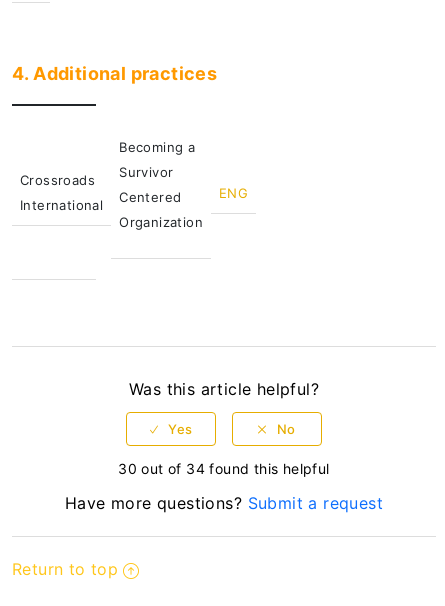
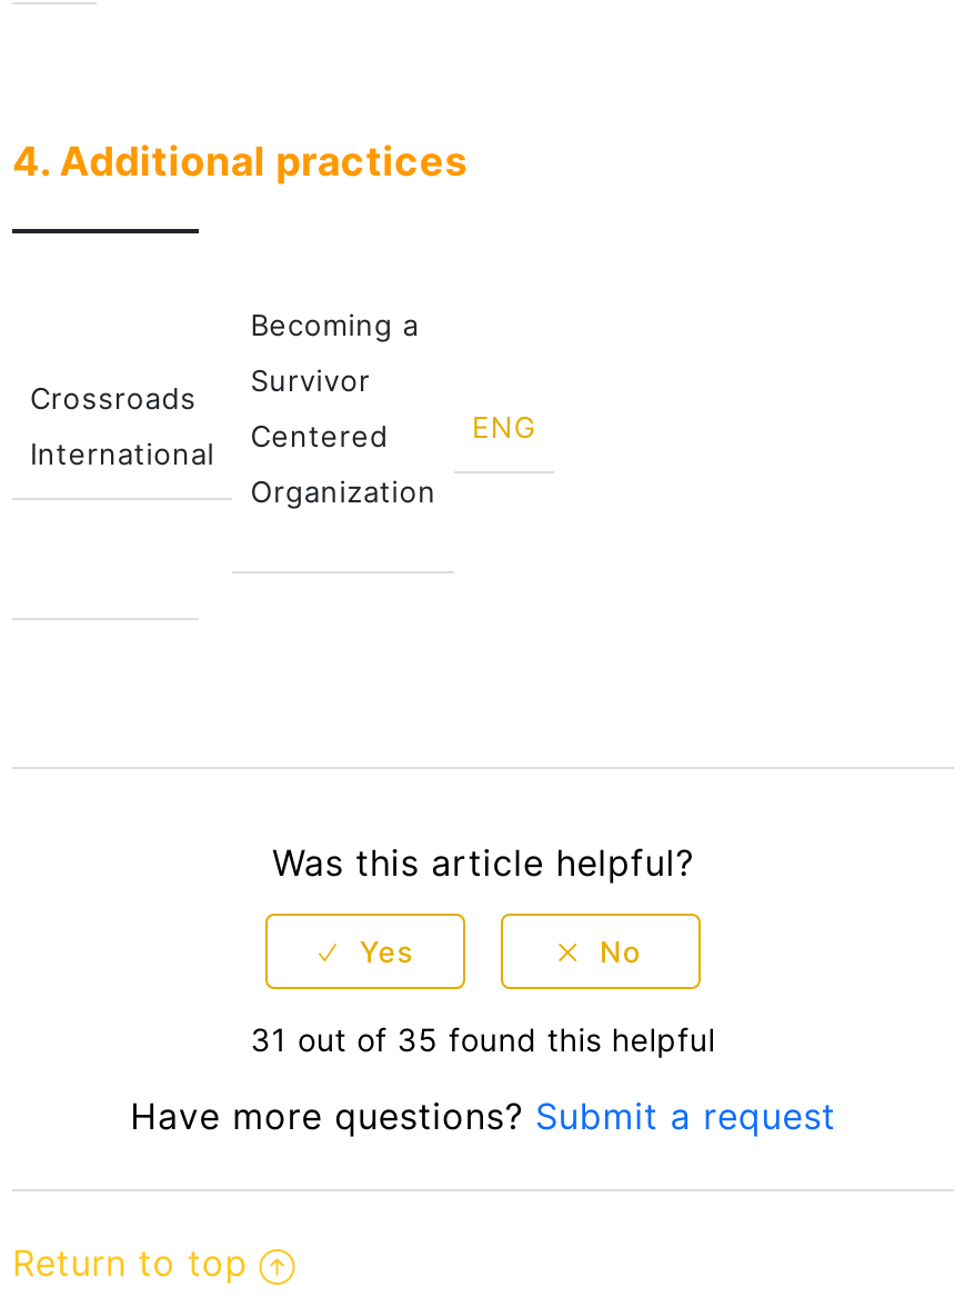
- 30 out of 34 found this helpful
+ 31 out of 35 found this helpful
